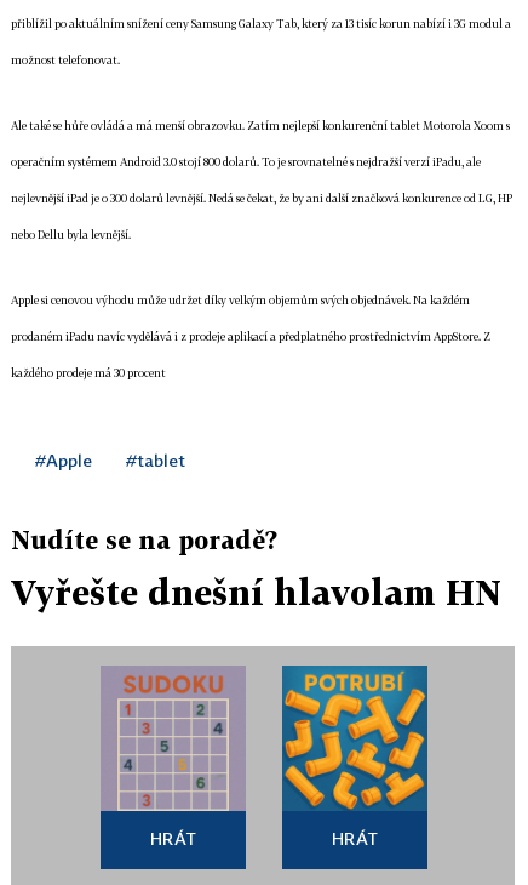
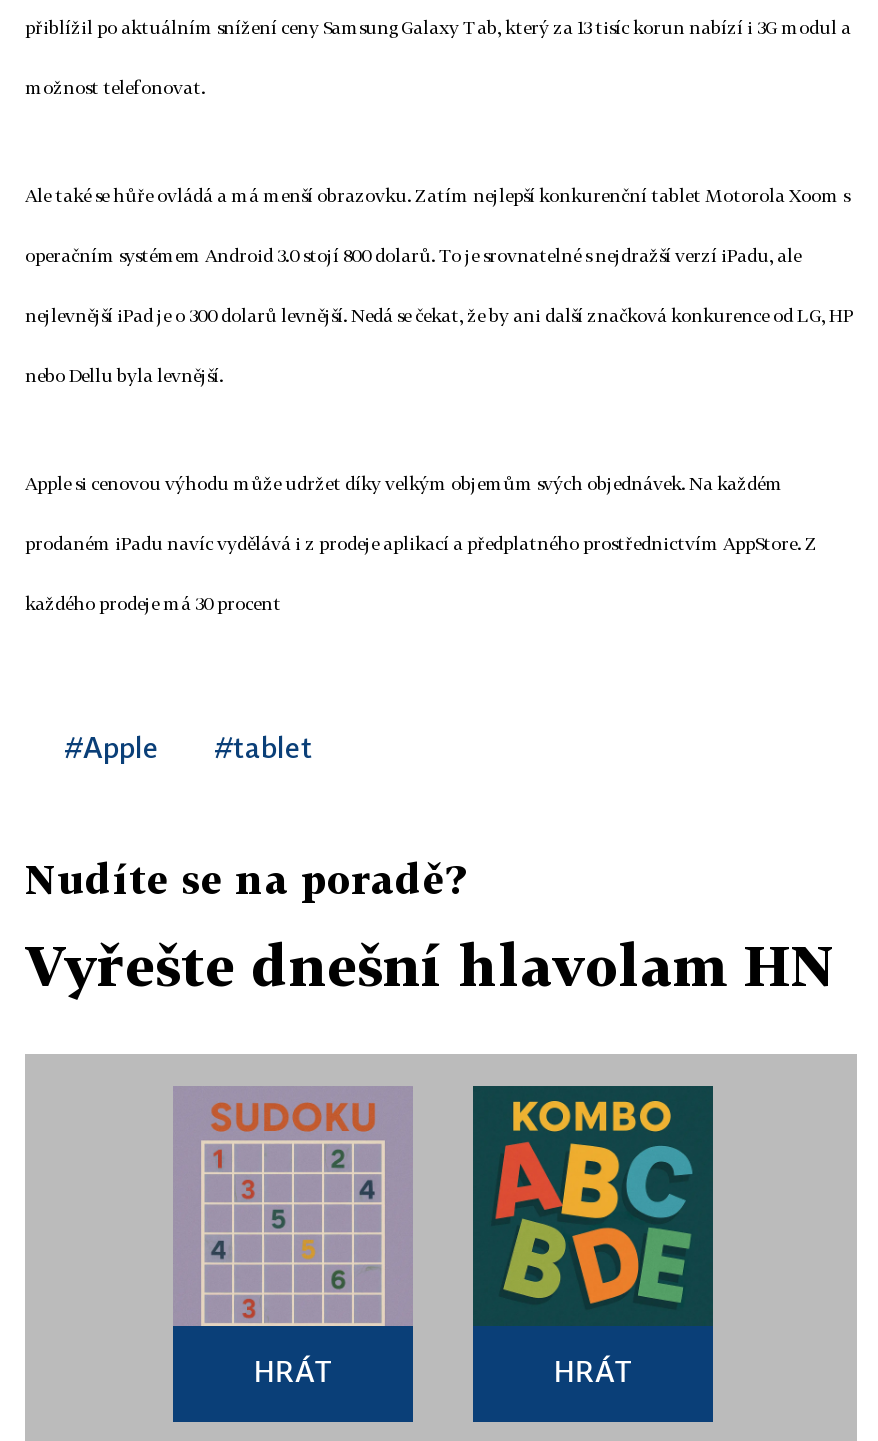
- [image]
+ [image]
